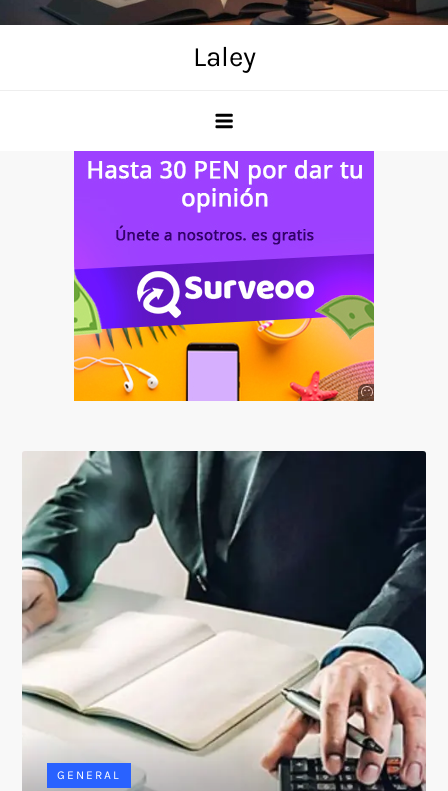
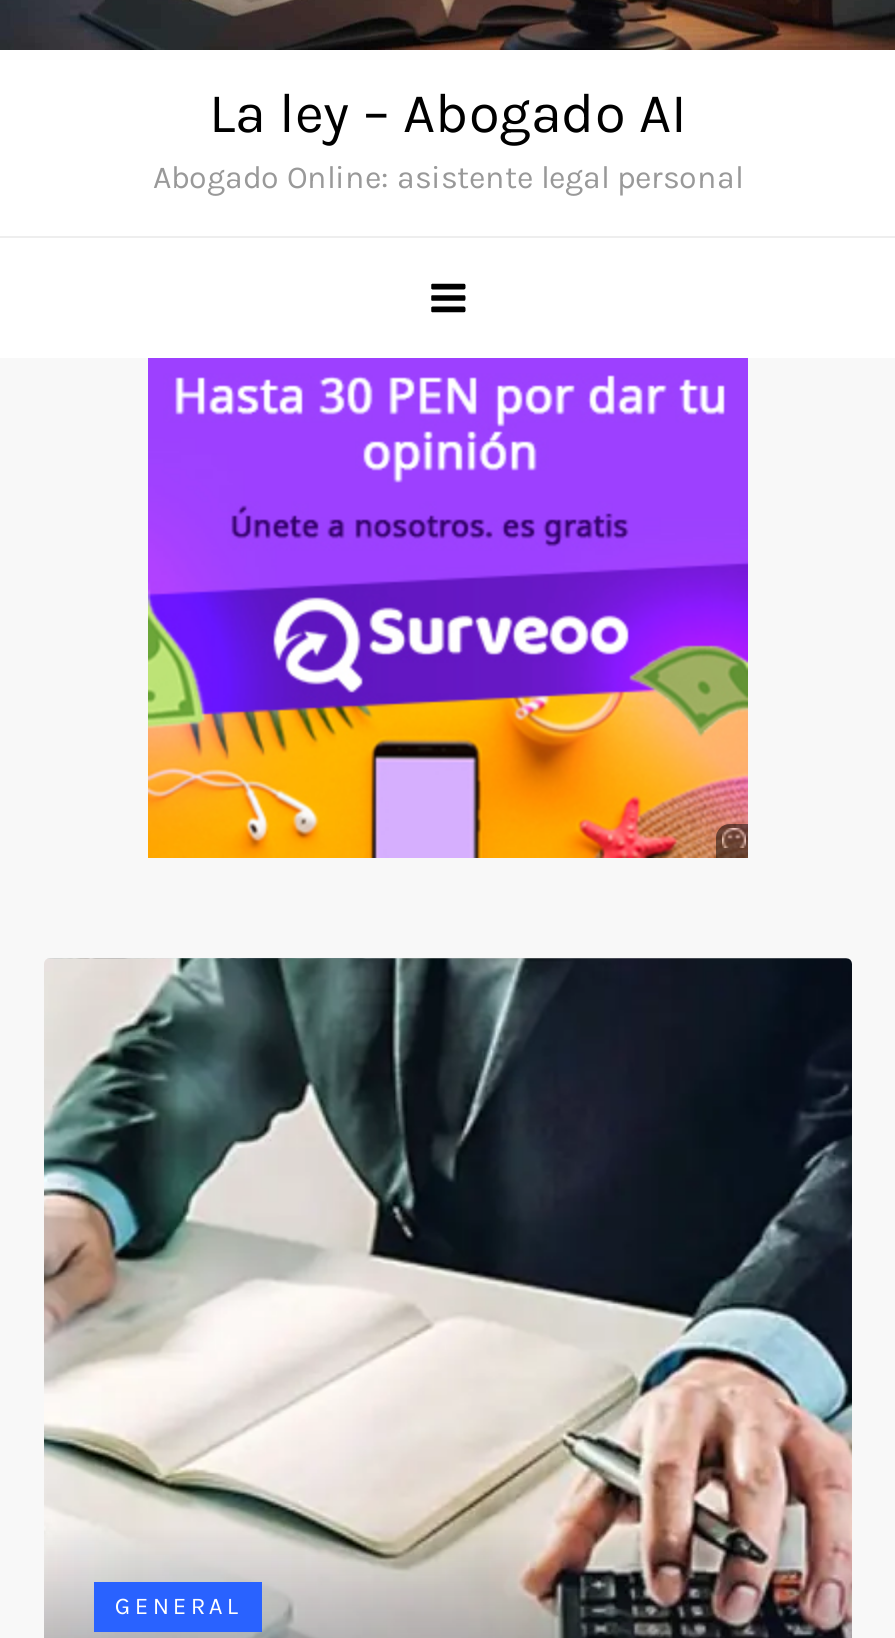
- Laley
+ La ley – Abogado AI
+ Abogado Online: asistente legal personal
